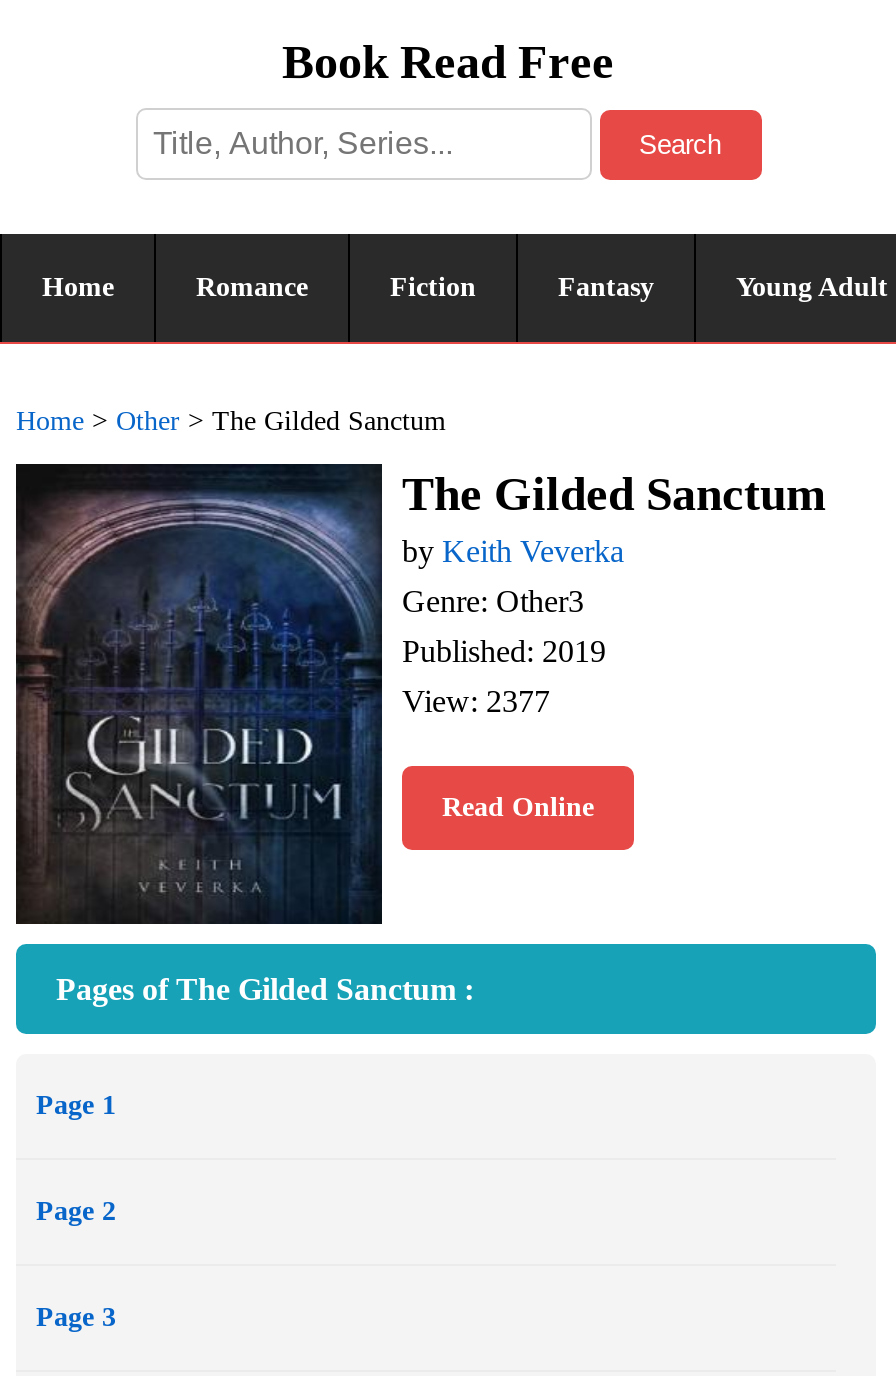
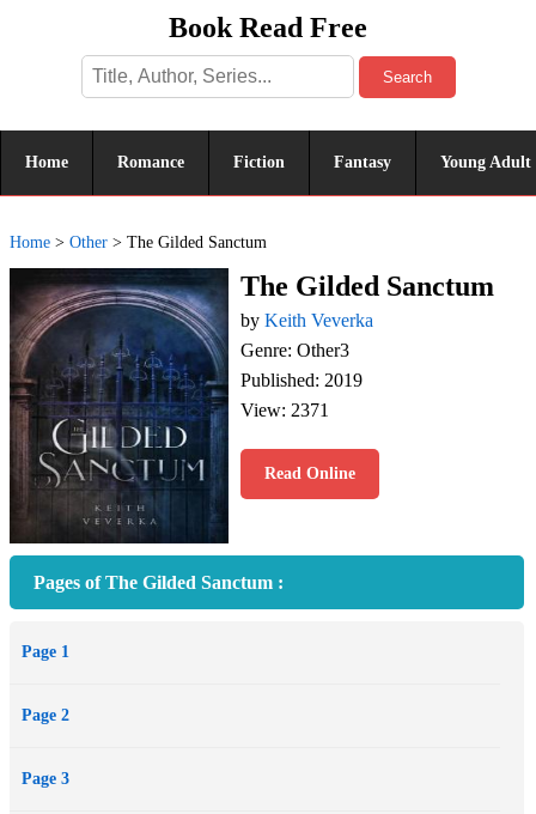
- View: 2377
+ View: 2371
